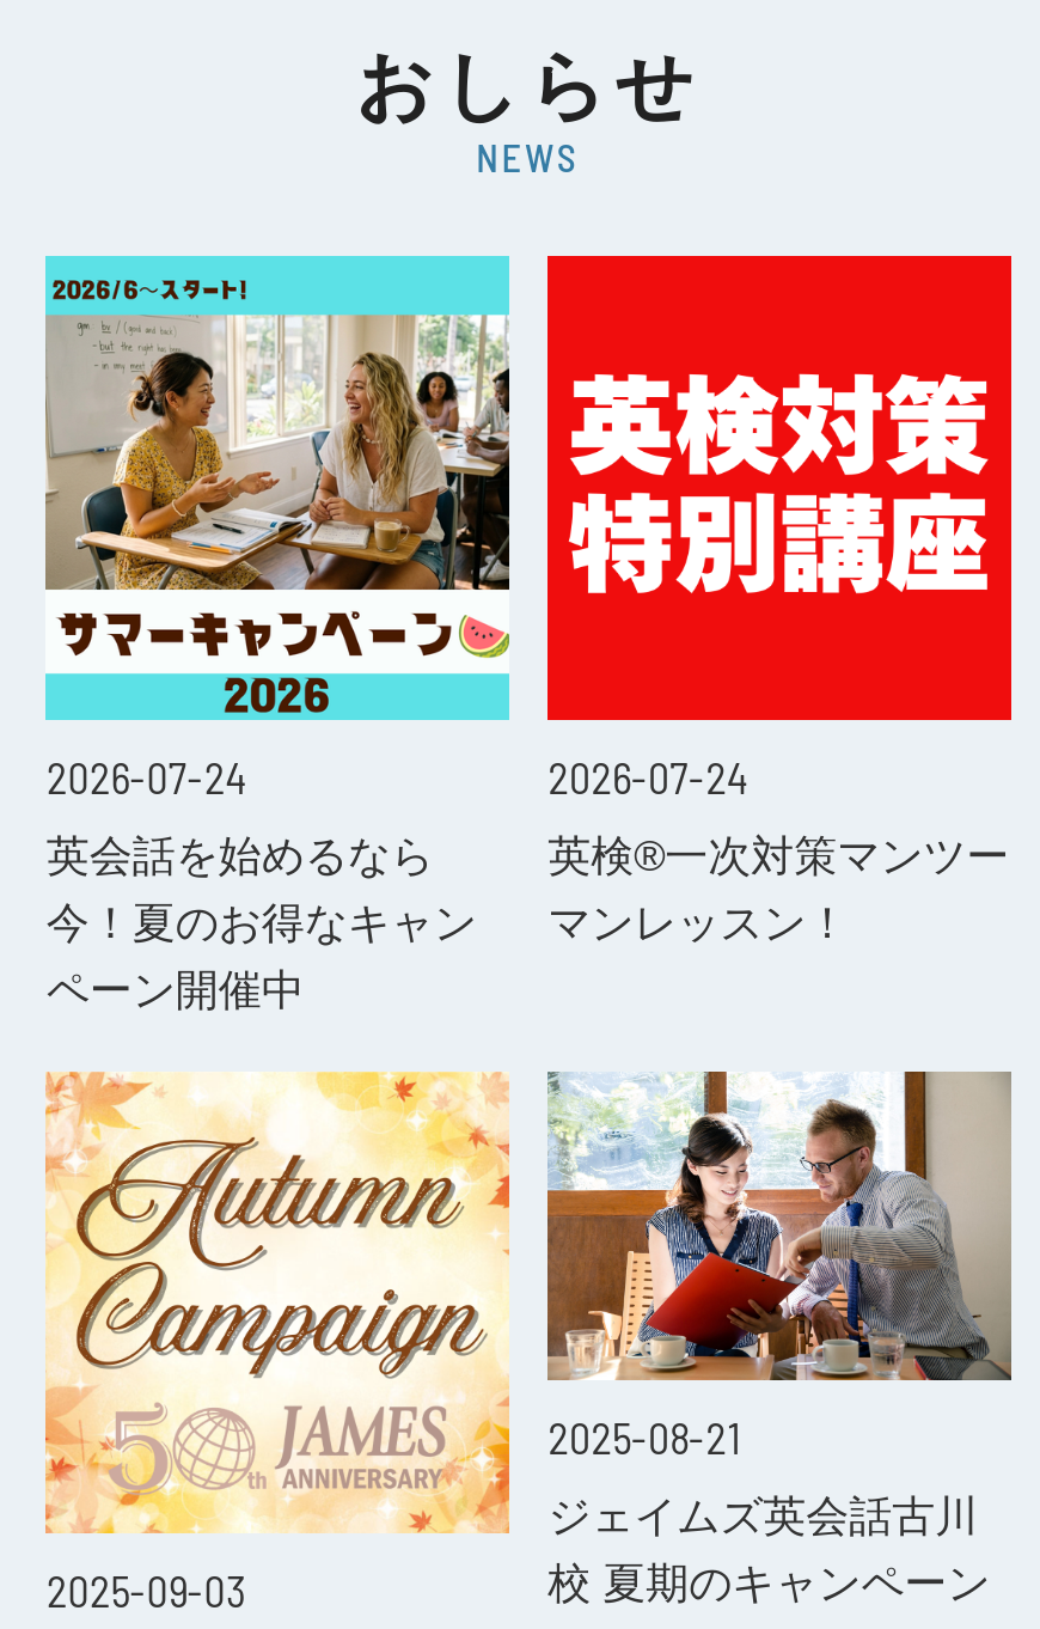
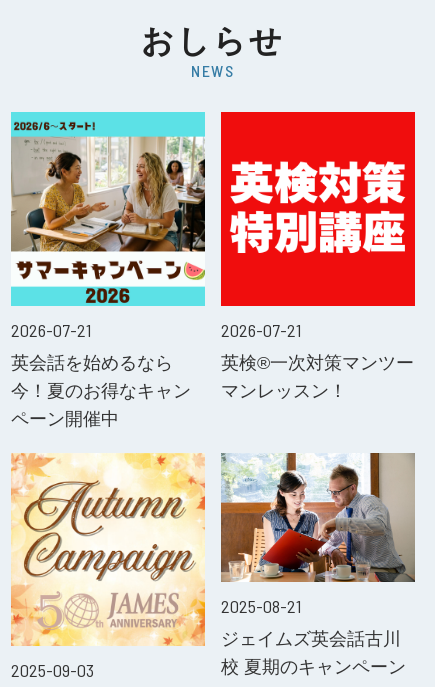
- 2026-07-24
+ 2026-07-21

- 2026-07-24
+ 2026-07-21
